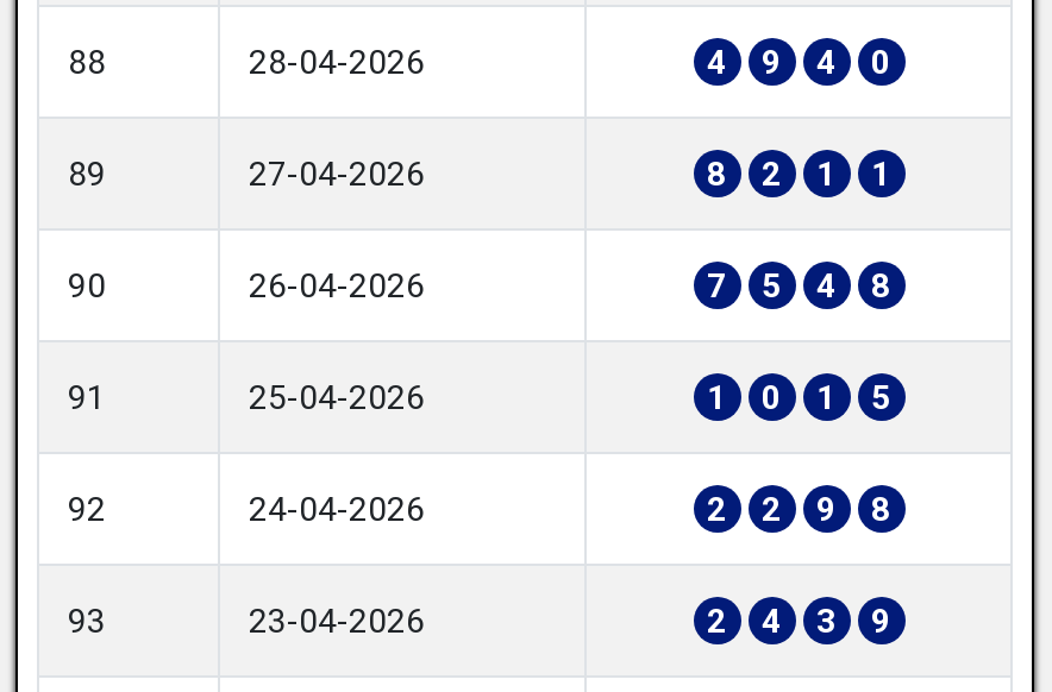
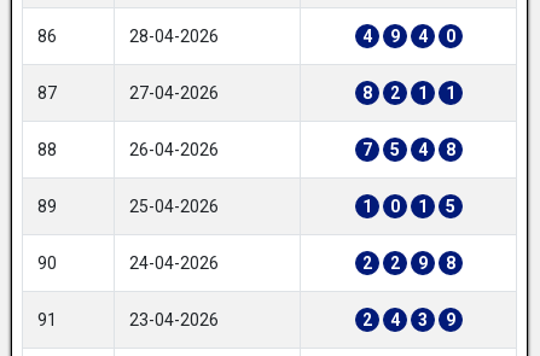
- 88
+ 86

- 89
+ 87

- 90
+ 88

- 91
+ 89

- 92
+ 90

- 93
+ 91
